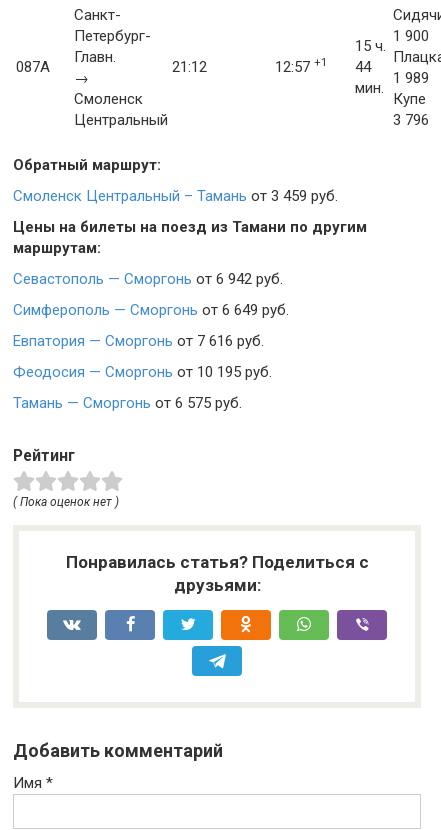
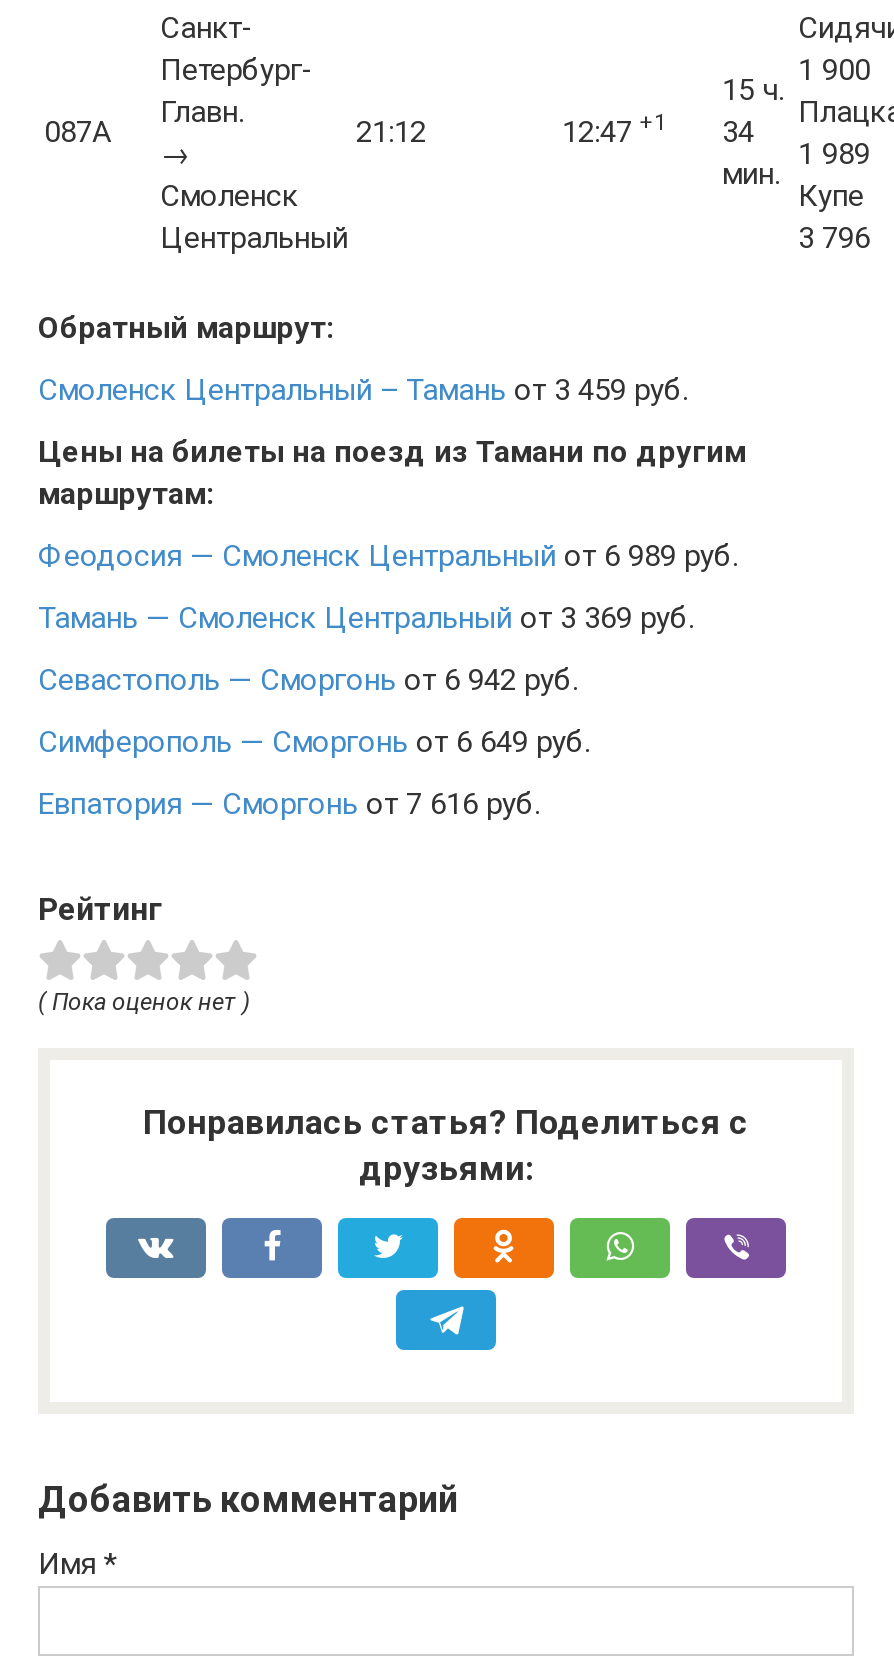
- 12:57 +1
+ 12:47 +1

- 44
+ 34

+ Феодосия — Смоленск Центральный от 6 989 руб.
+ Тамань — Смоленск Центральный от 3 369 руб.

moved down: Севастополь — Сморгонь от 6 942 руб. | Симферополь — Сморгонь от 6 649 руб. | Евпатория — Сморгонь от 7 616 руб.

- Феодосия — Сморгонь от 10 195 руб.
- Тамань — Сморгонь от 6 575 руб.
